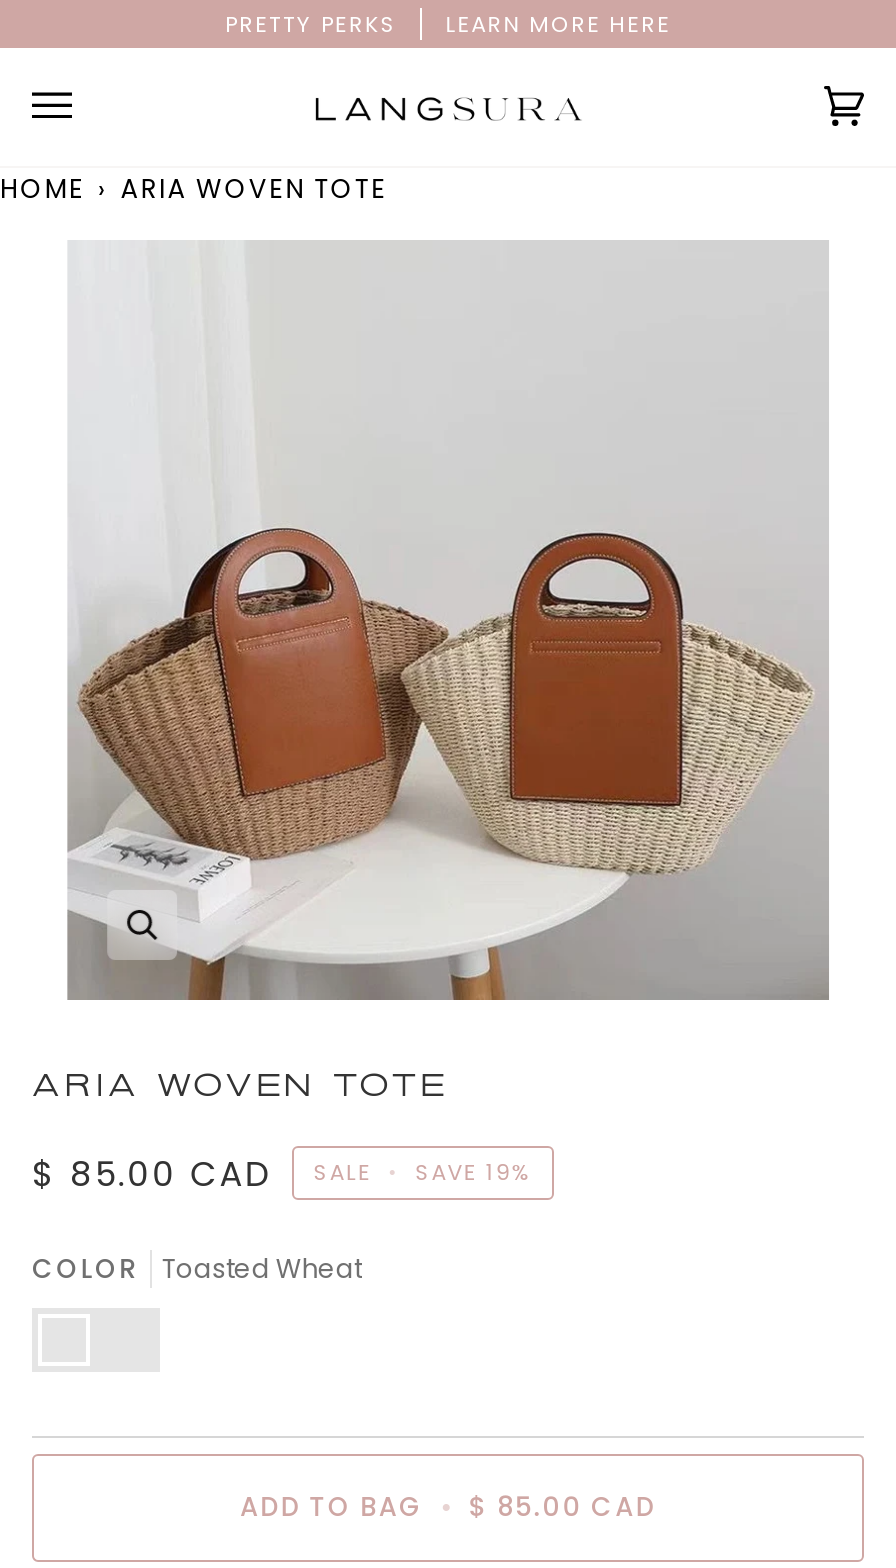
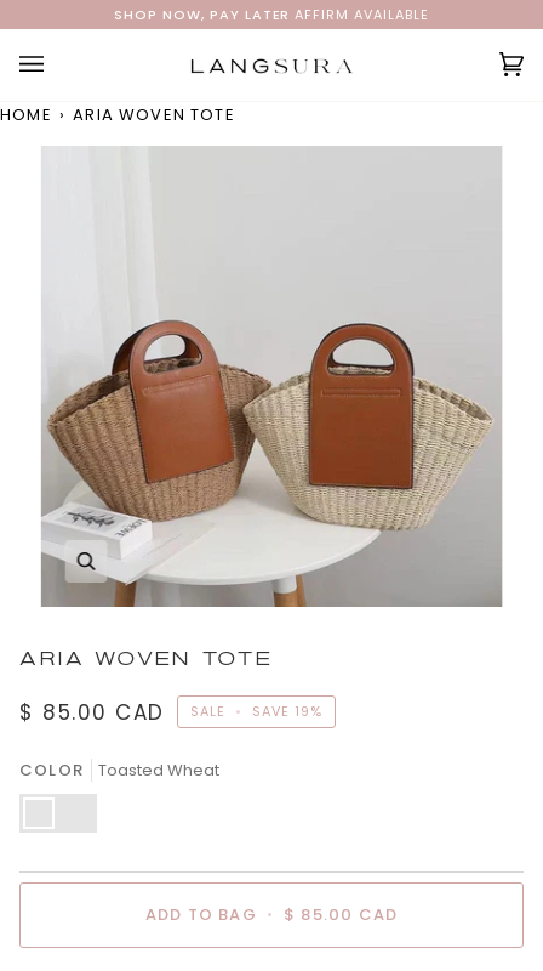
- PRETTY PERKS LEARN MORE HERE
+ SHOP NOW, PAY LATER AFFIRM AVAILABLE
